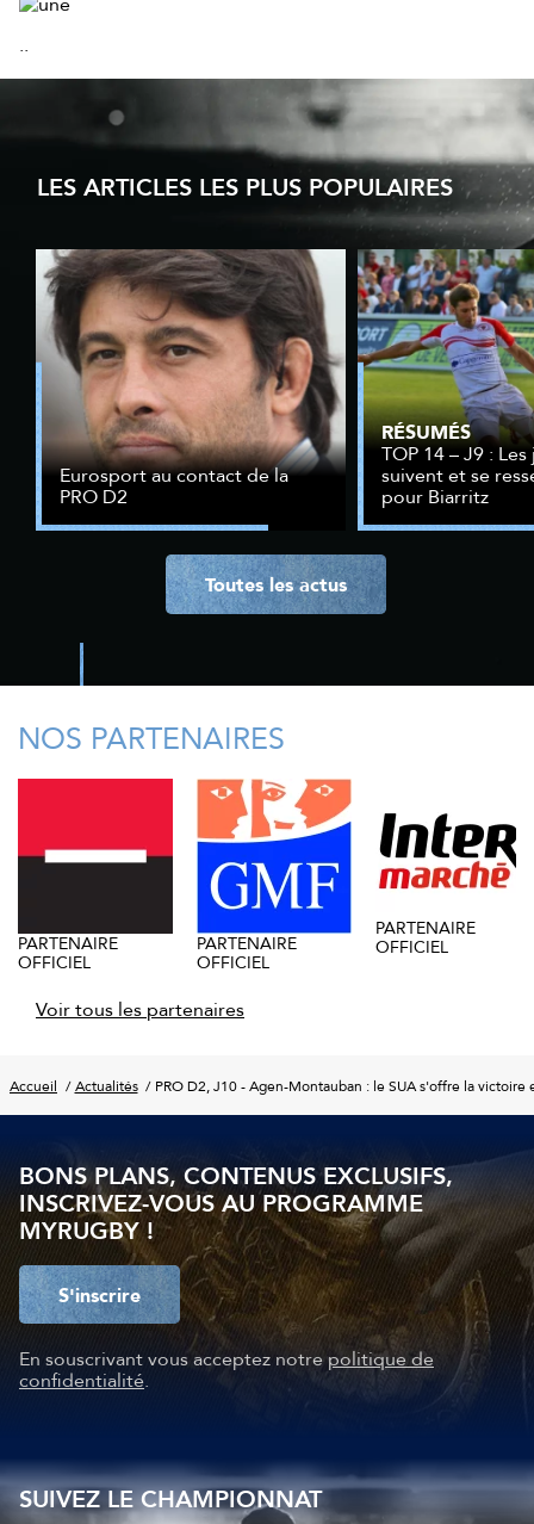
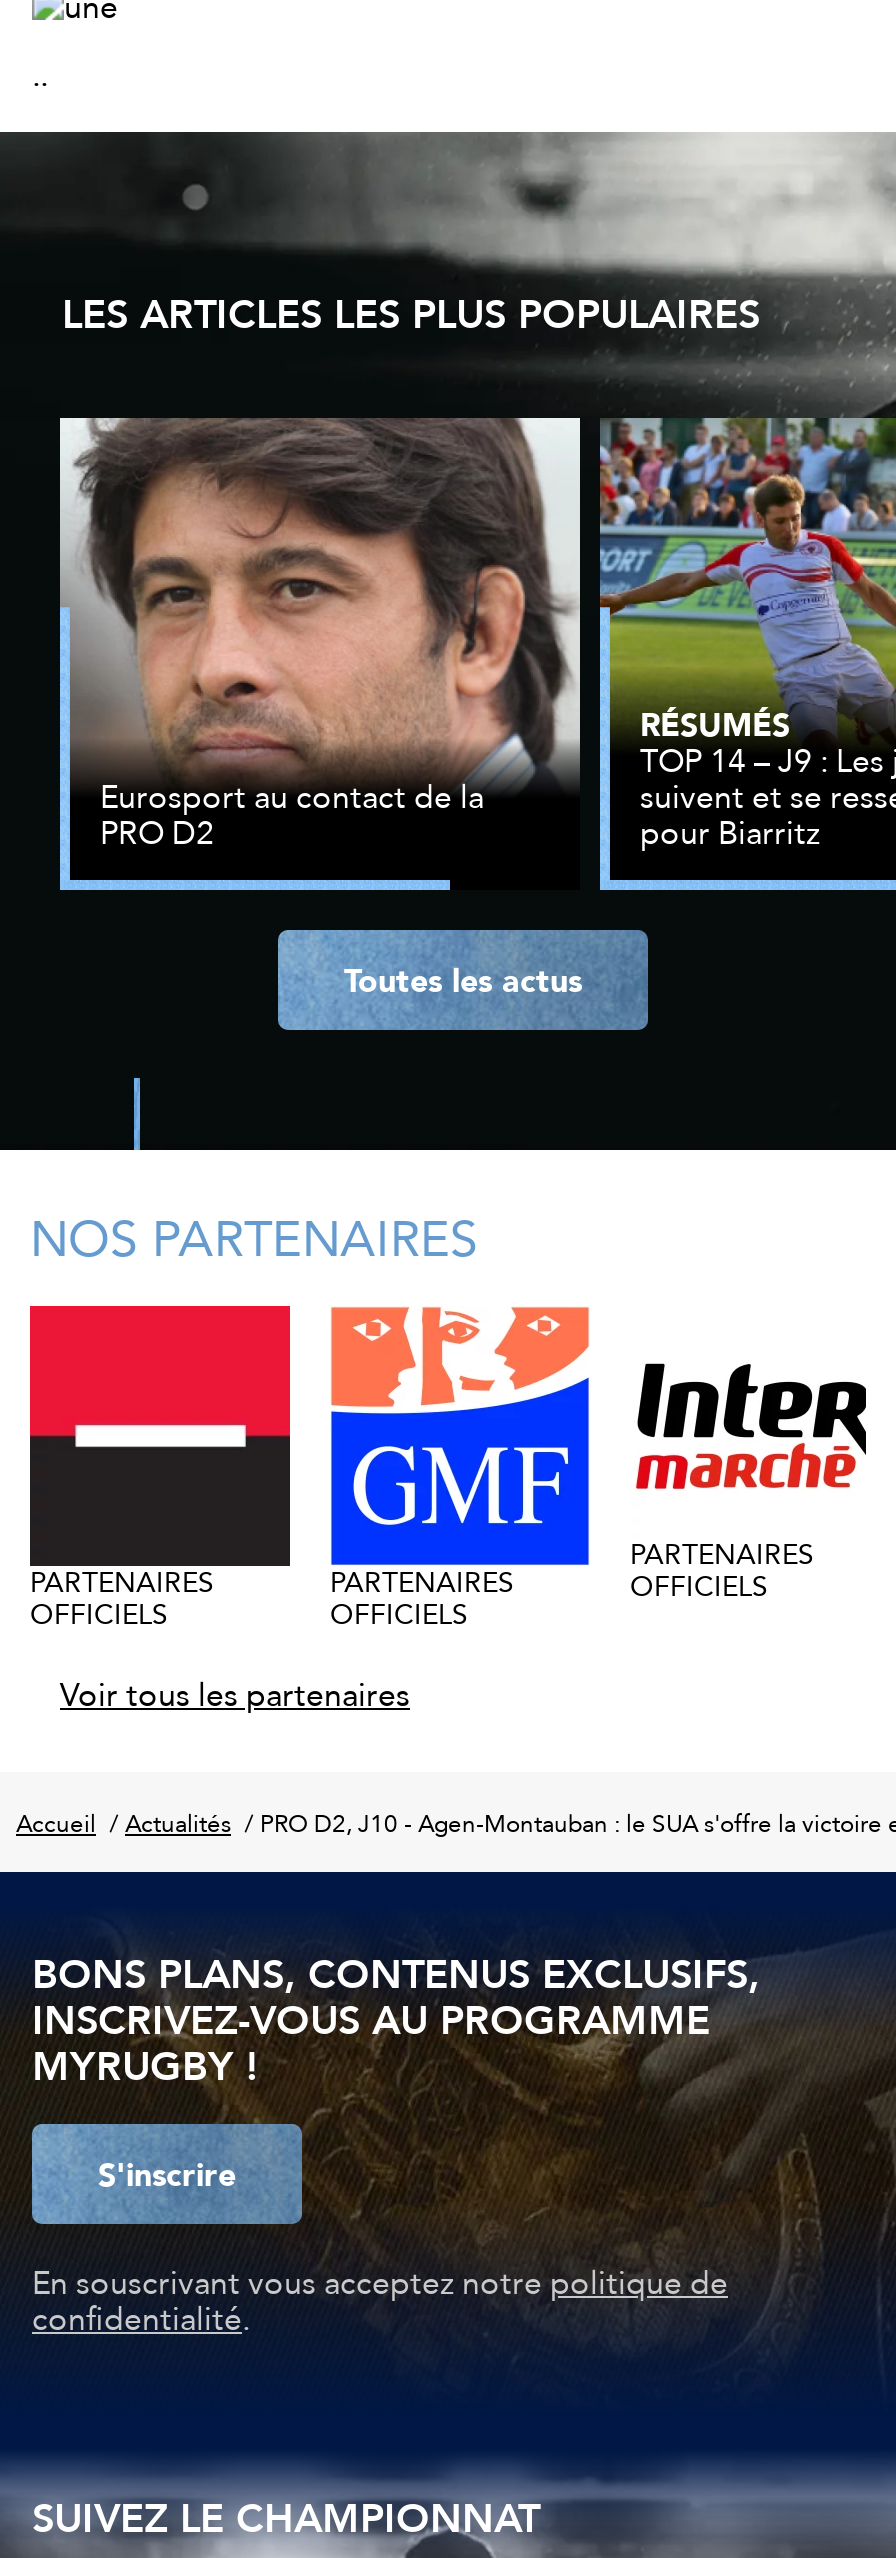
- PARTENAIRE
- OFFICIEL
+ PARTENAIRES
+ OFFICIELS

- PARTENAIRE
- OFFICIEL
+ PARTENAIRES
+ OFFICIELS

- PARTENAIRE
- OFFICIEL
+ PARTENAIRES
+ OFFICIELS
